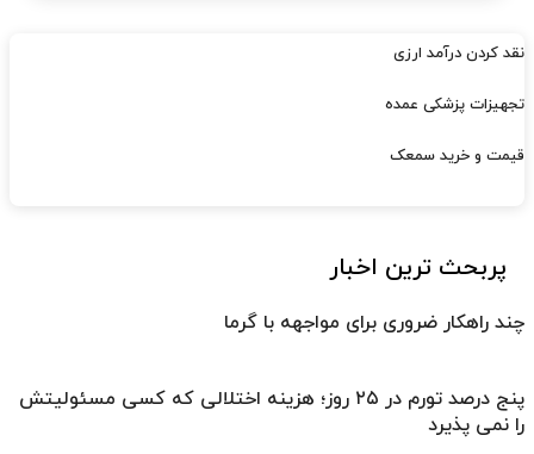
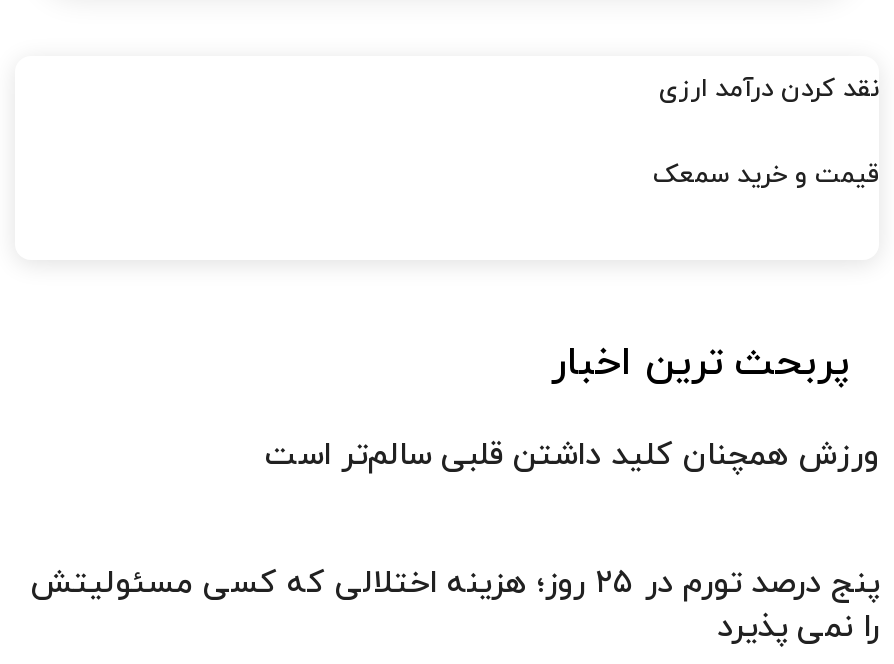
- تجهیزات پزشکی عمده

- چند راهکار ضروری برای مواجهه با گرما
+ ورزش همچنان کلید داشتن قلبی سالم‌تر است
